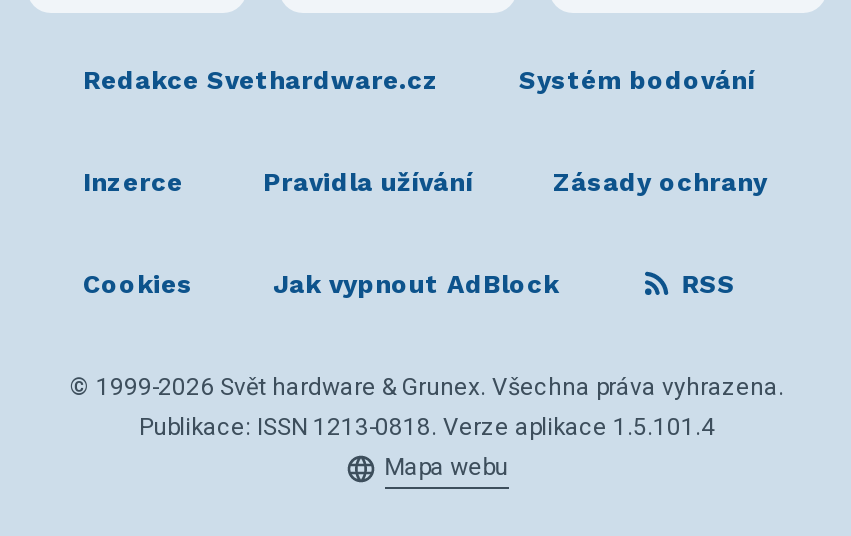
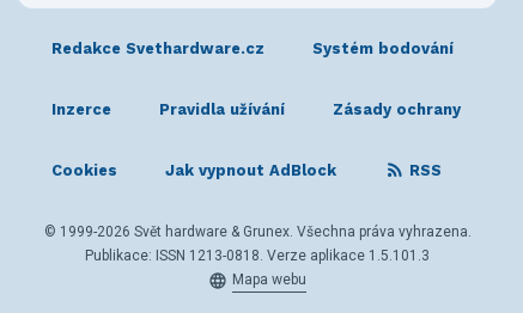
- Publikace: ISSN 1213-0818. Verze aplikace 1.5.101.4
+ Publikace: ISSN 1213-0818. Verze aplikace 1.5.101.3
